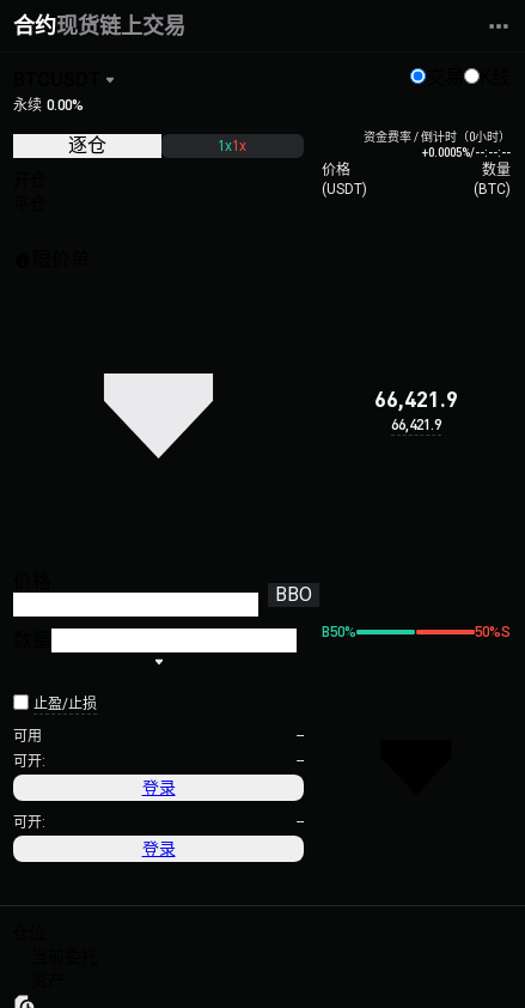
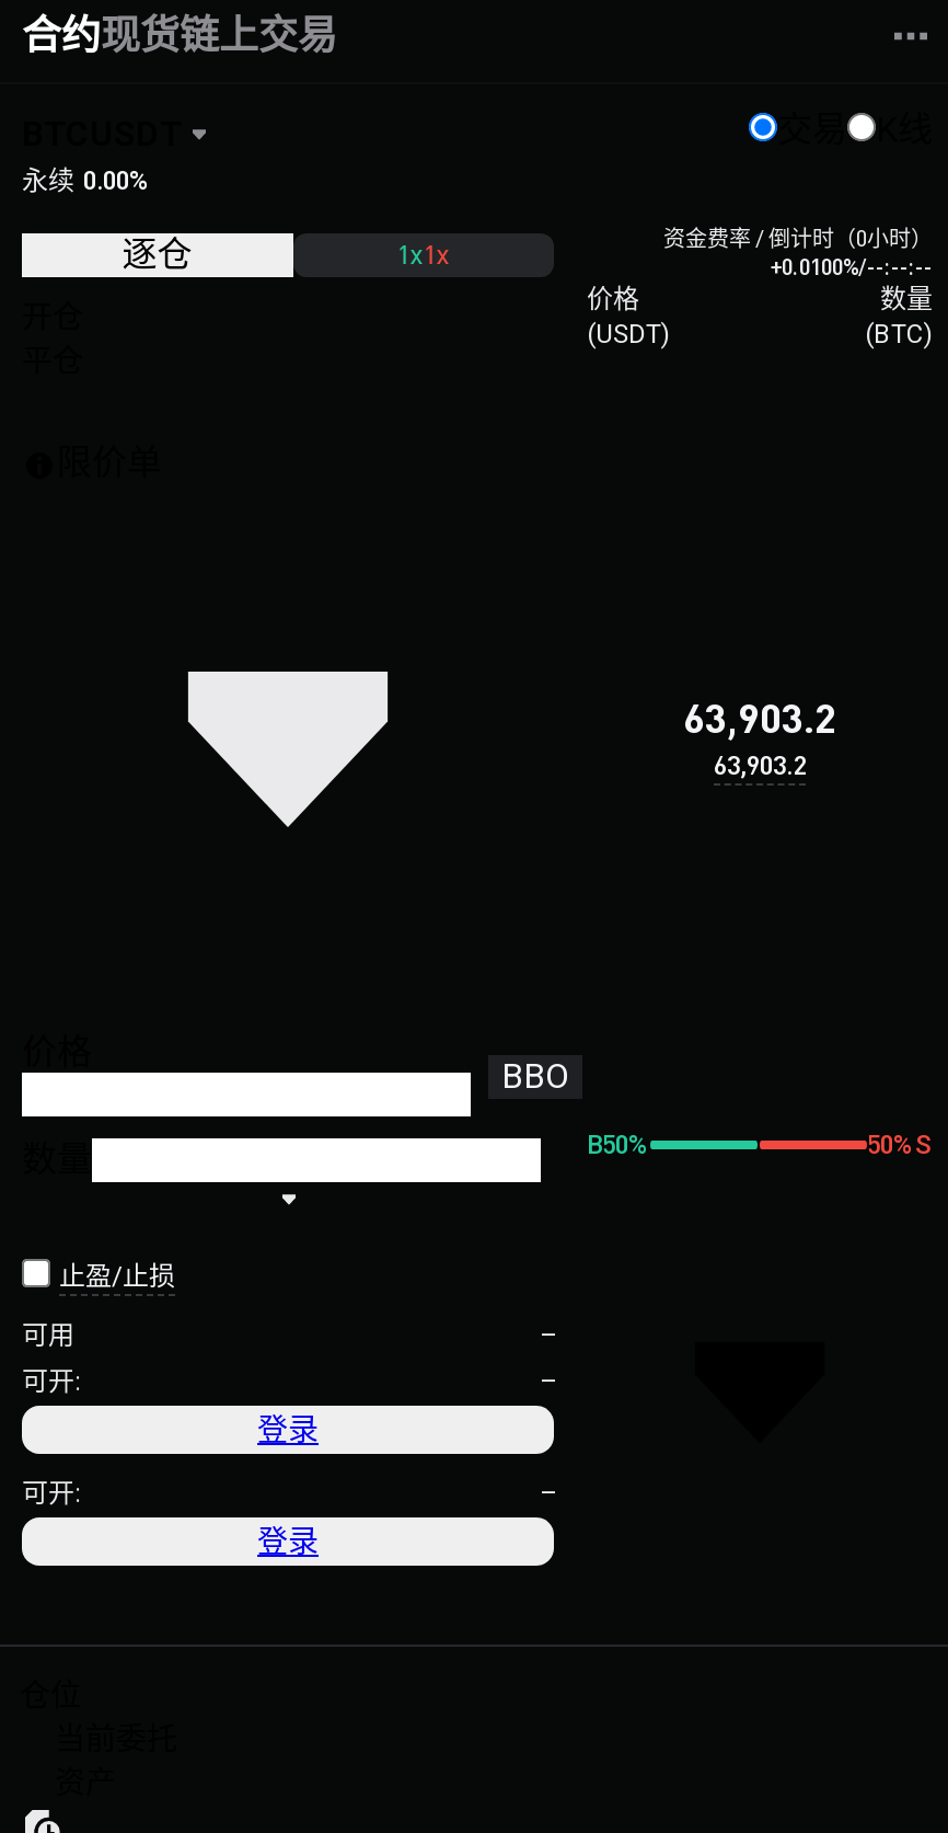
- +0.0005%/--:--:--
+ +0.0100%/--:--:--

- 66,421.9
+ 63,903.2

- 66,421.9
+ 63,903.2
